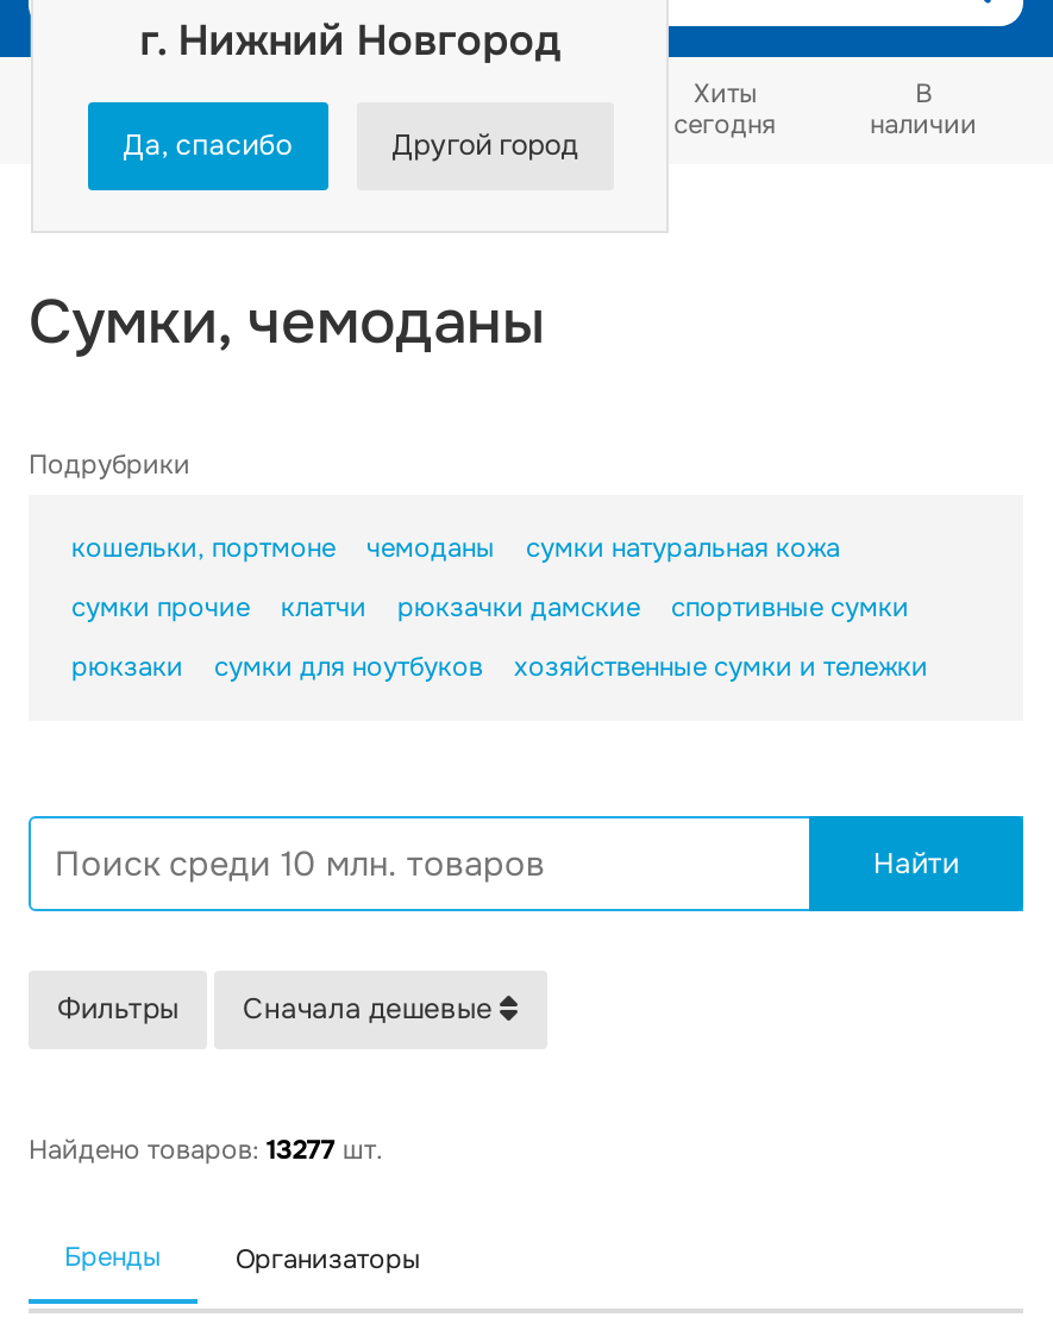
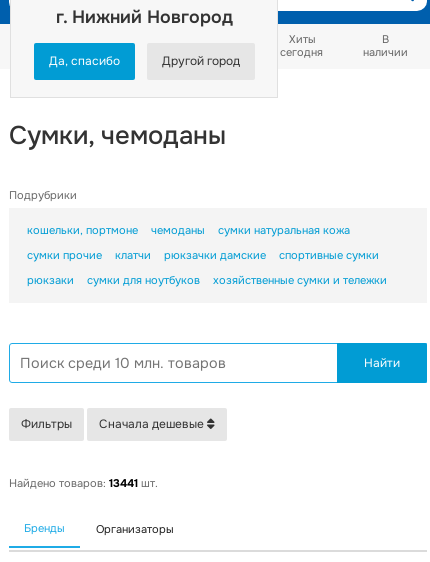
- Найдено товаров: 13277 шт.
+ Найдено товаров: 13441 шт.
